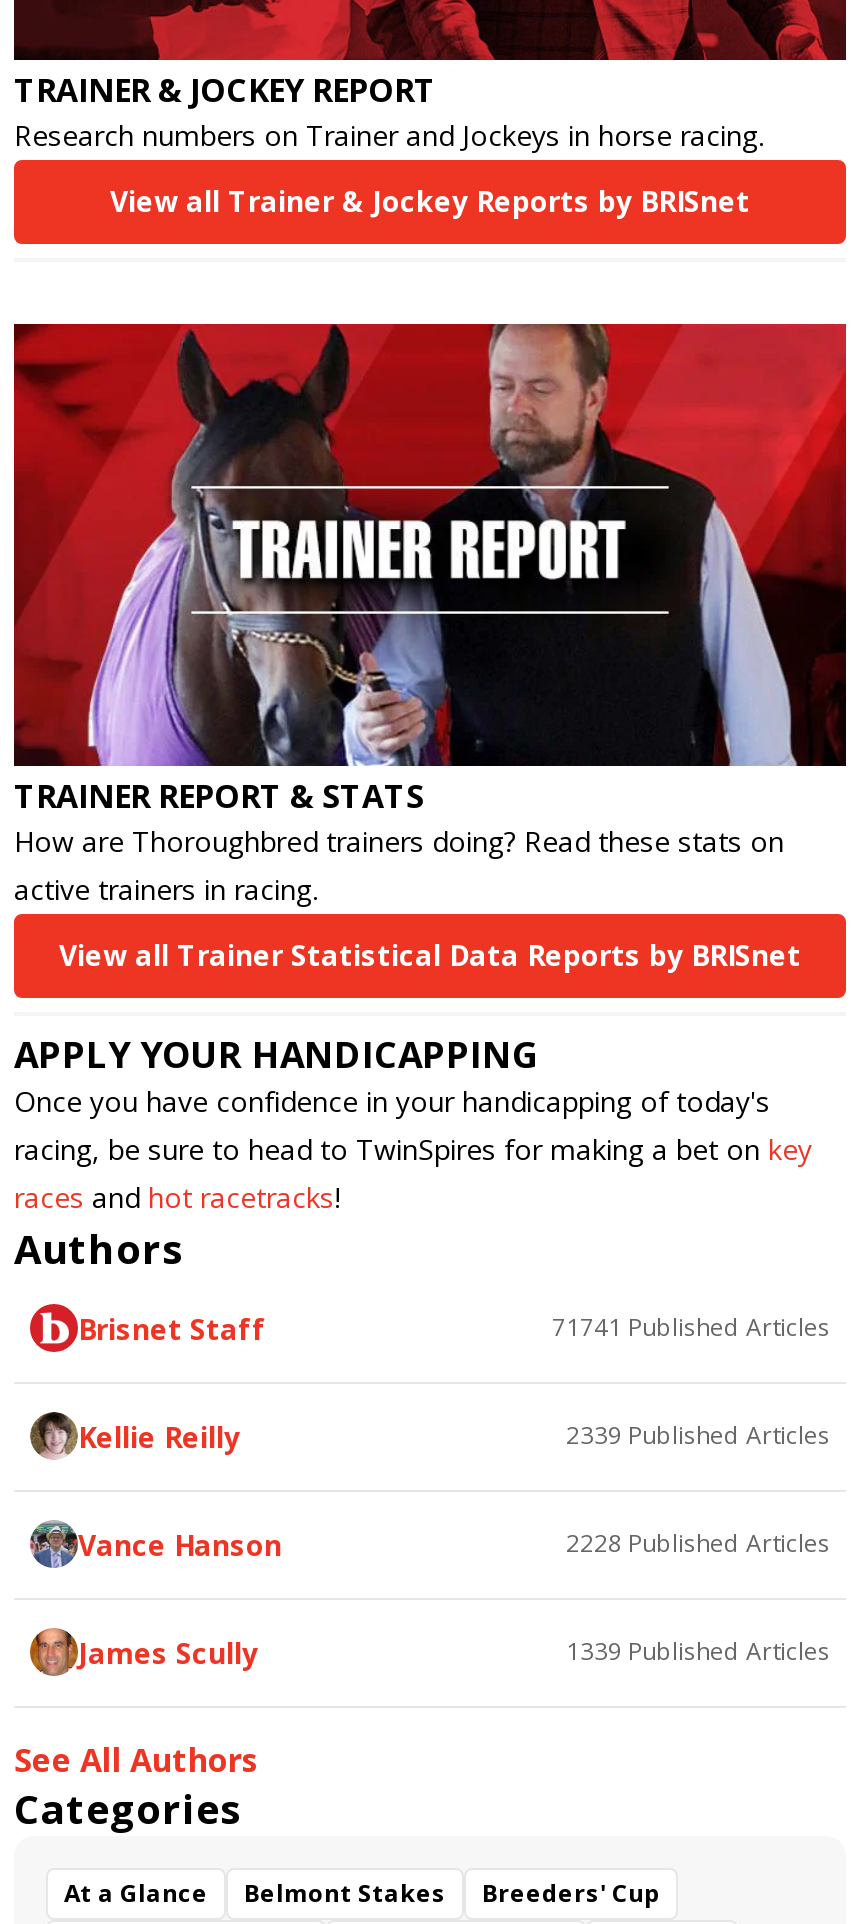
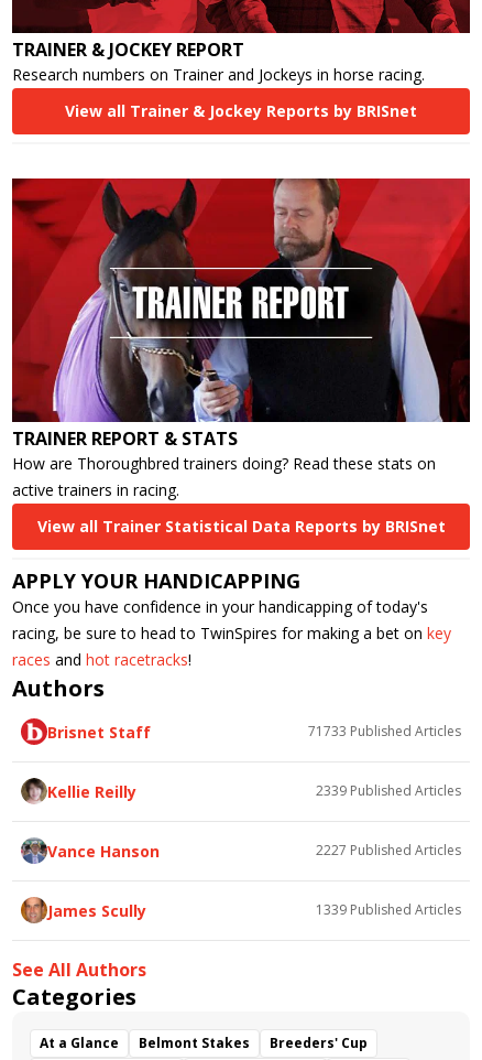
- 71741 Published Articles
+ 71733 Published Articles

- 2228 Published Articles
+ 2227 Published Articles
